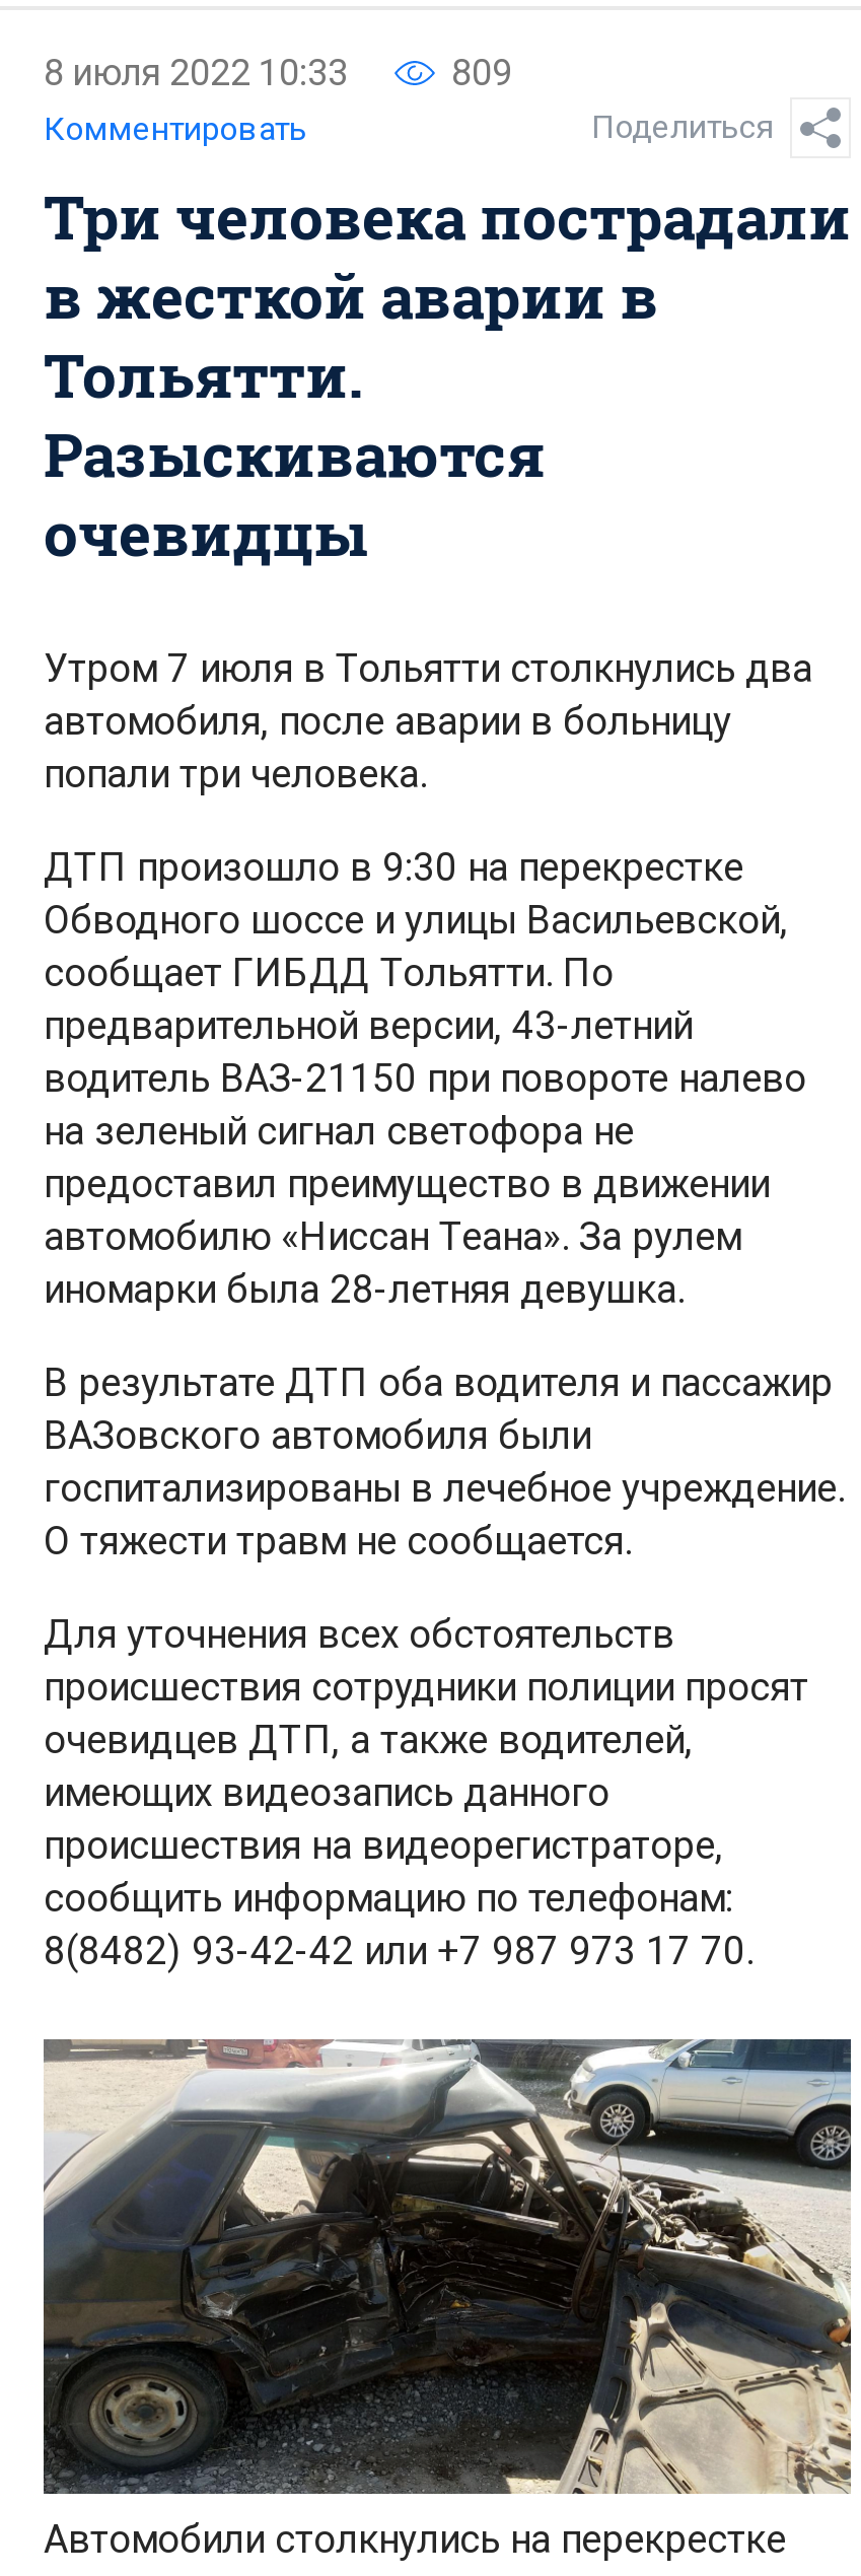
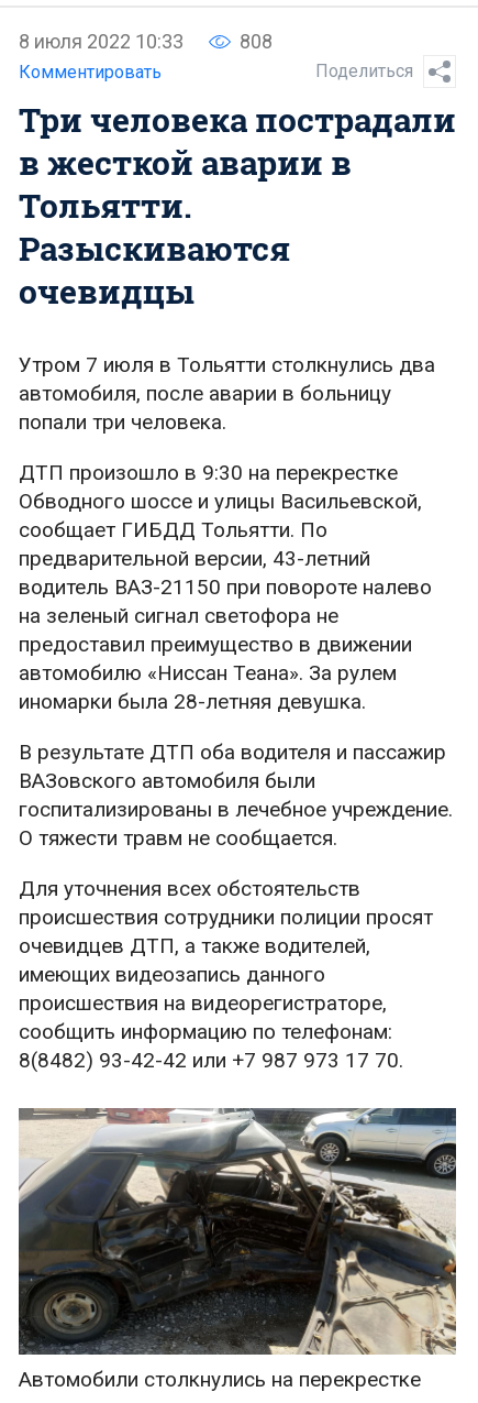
- 809
+ 808
